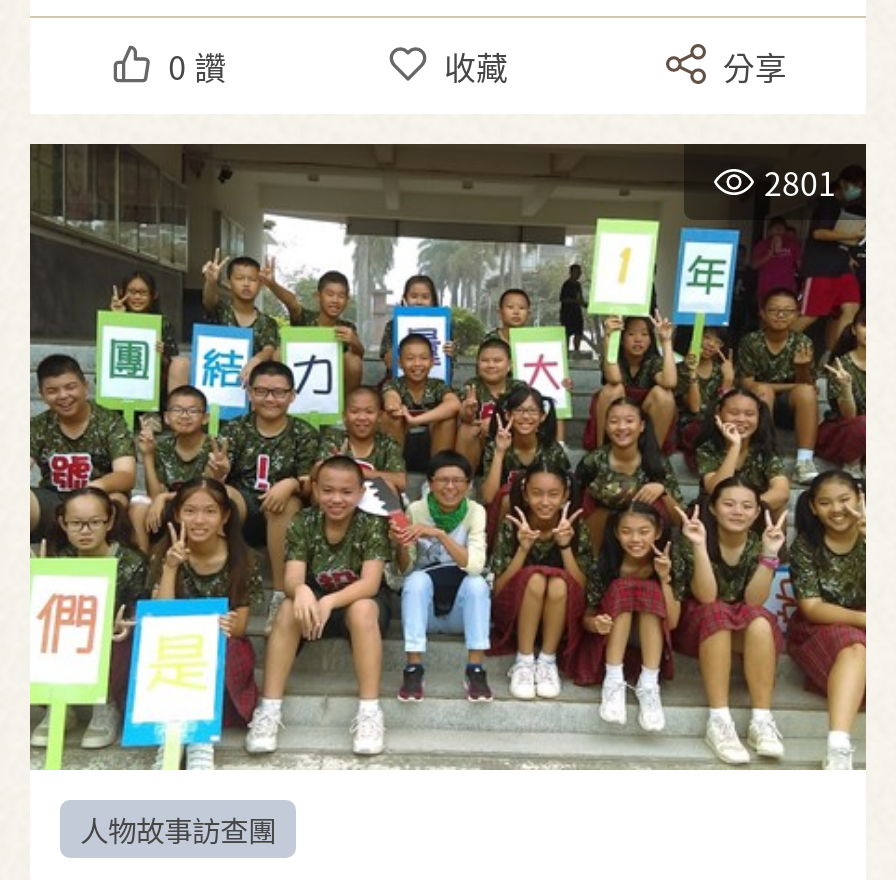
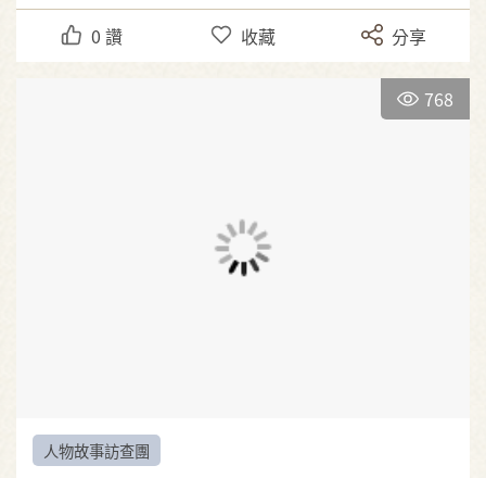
- [image]

- 2801
+ 768
